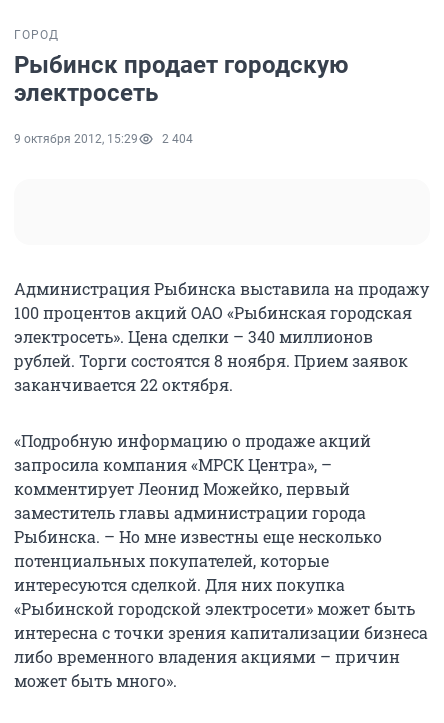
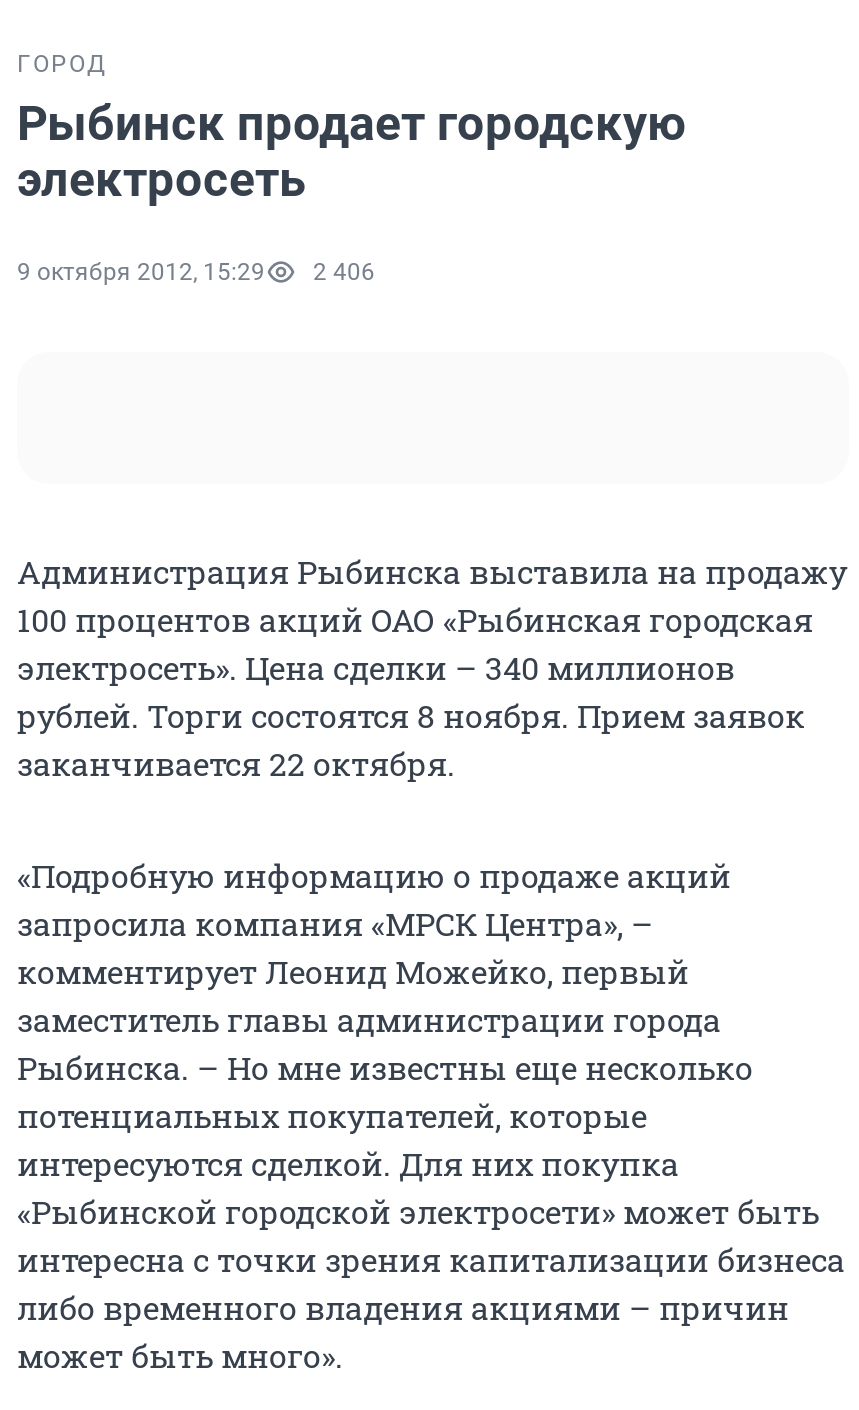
- 9 октября 2012, 15:29 2 404
+ 9 октября 2012, 15:29 2 406
